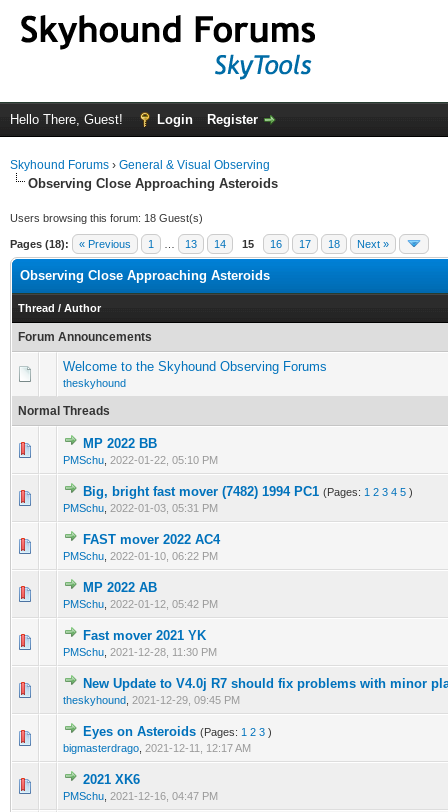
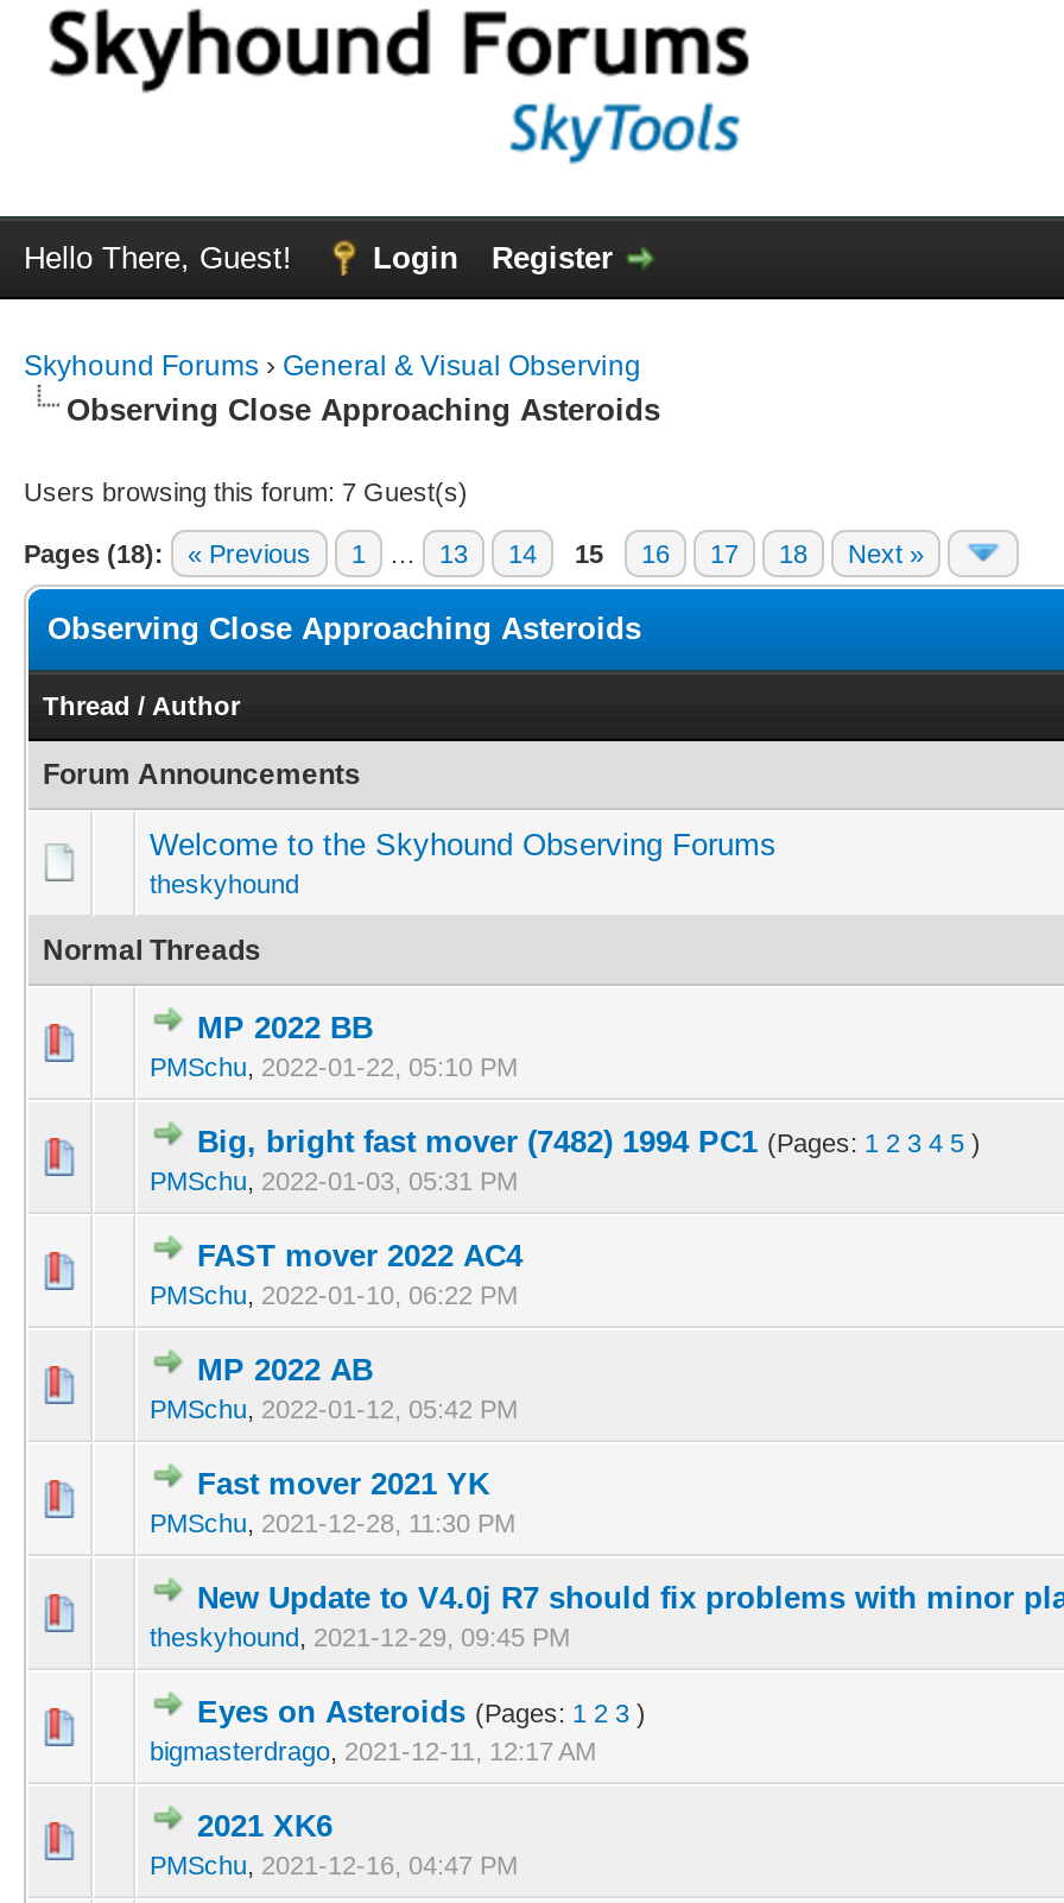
- Users browsing this forum: 18 Guest(s)
+ Users browsing this forum: 7 Guest(s)
